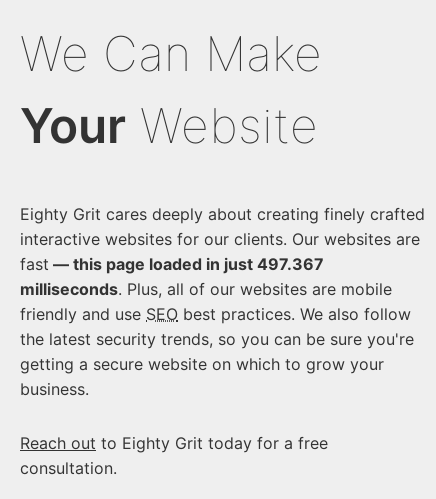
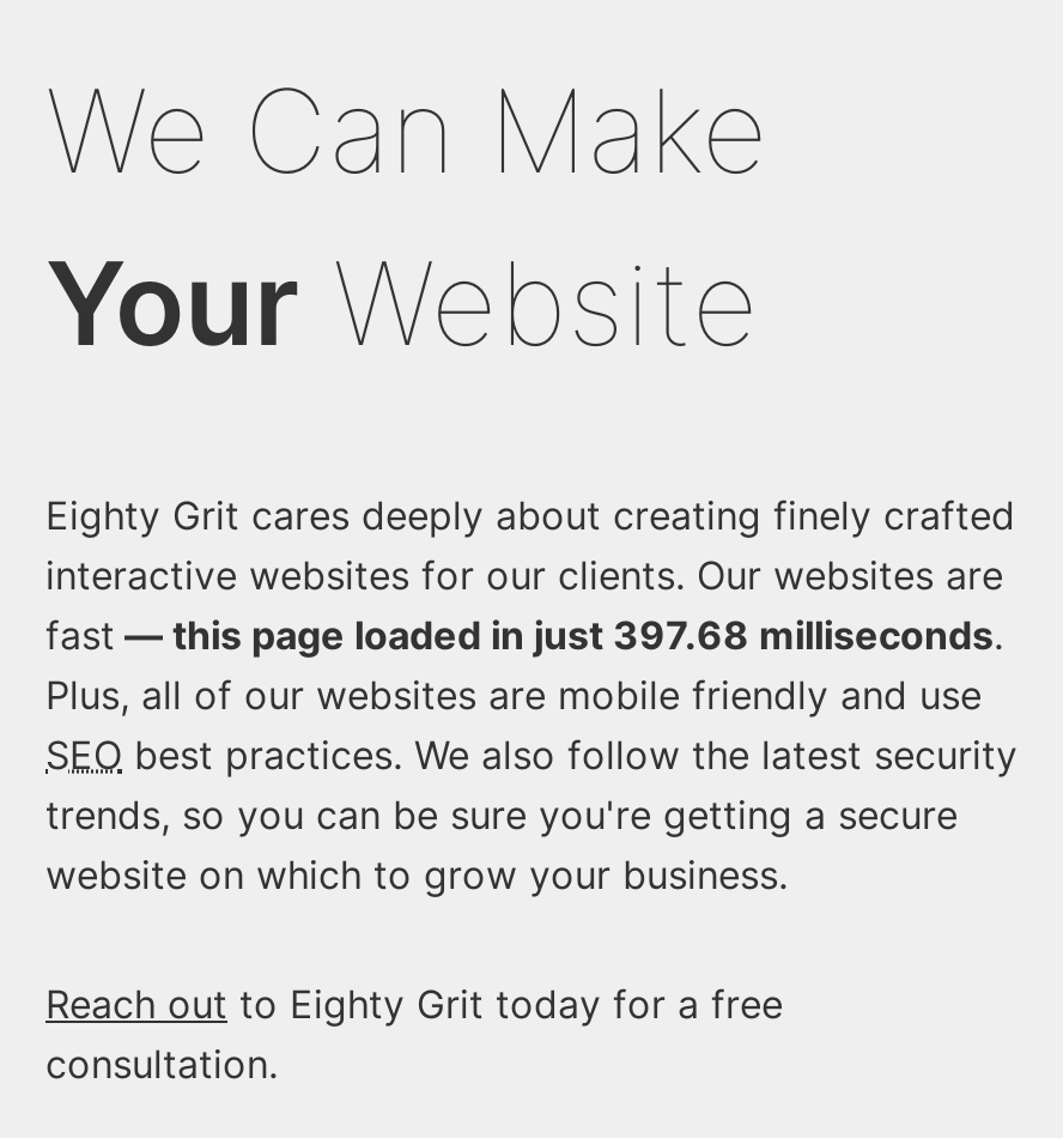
- fast — this page loaded in just 497.367
- milliseconds. Plus, all of our websites are mobile
- friendly and use SEO best practices. We also follow
- the latest security trends, so you can be sure you're
- getting a secure website on which to grow your
- business.
+ fast — this page loaded in just 397.68 milliseconds.
+ Plus, all of our websites are mobile friendly and use
+ SEO best practices. We also follow the latest security
+ trends, so you can be sure you're getting a secure
+ website on which to grow your business.
